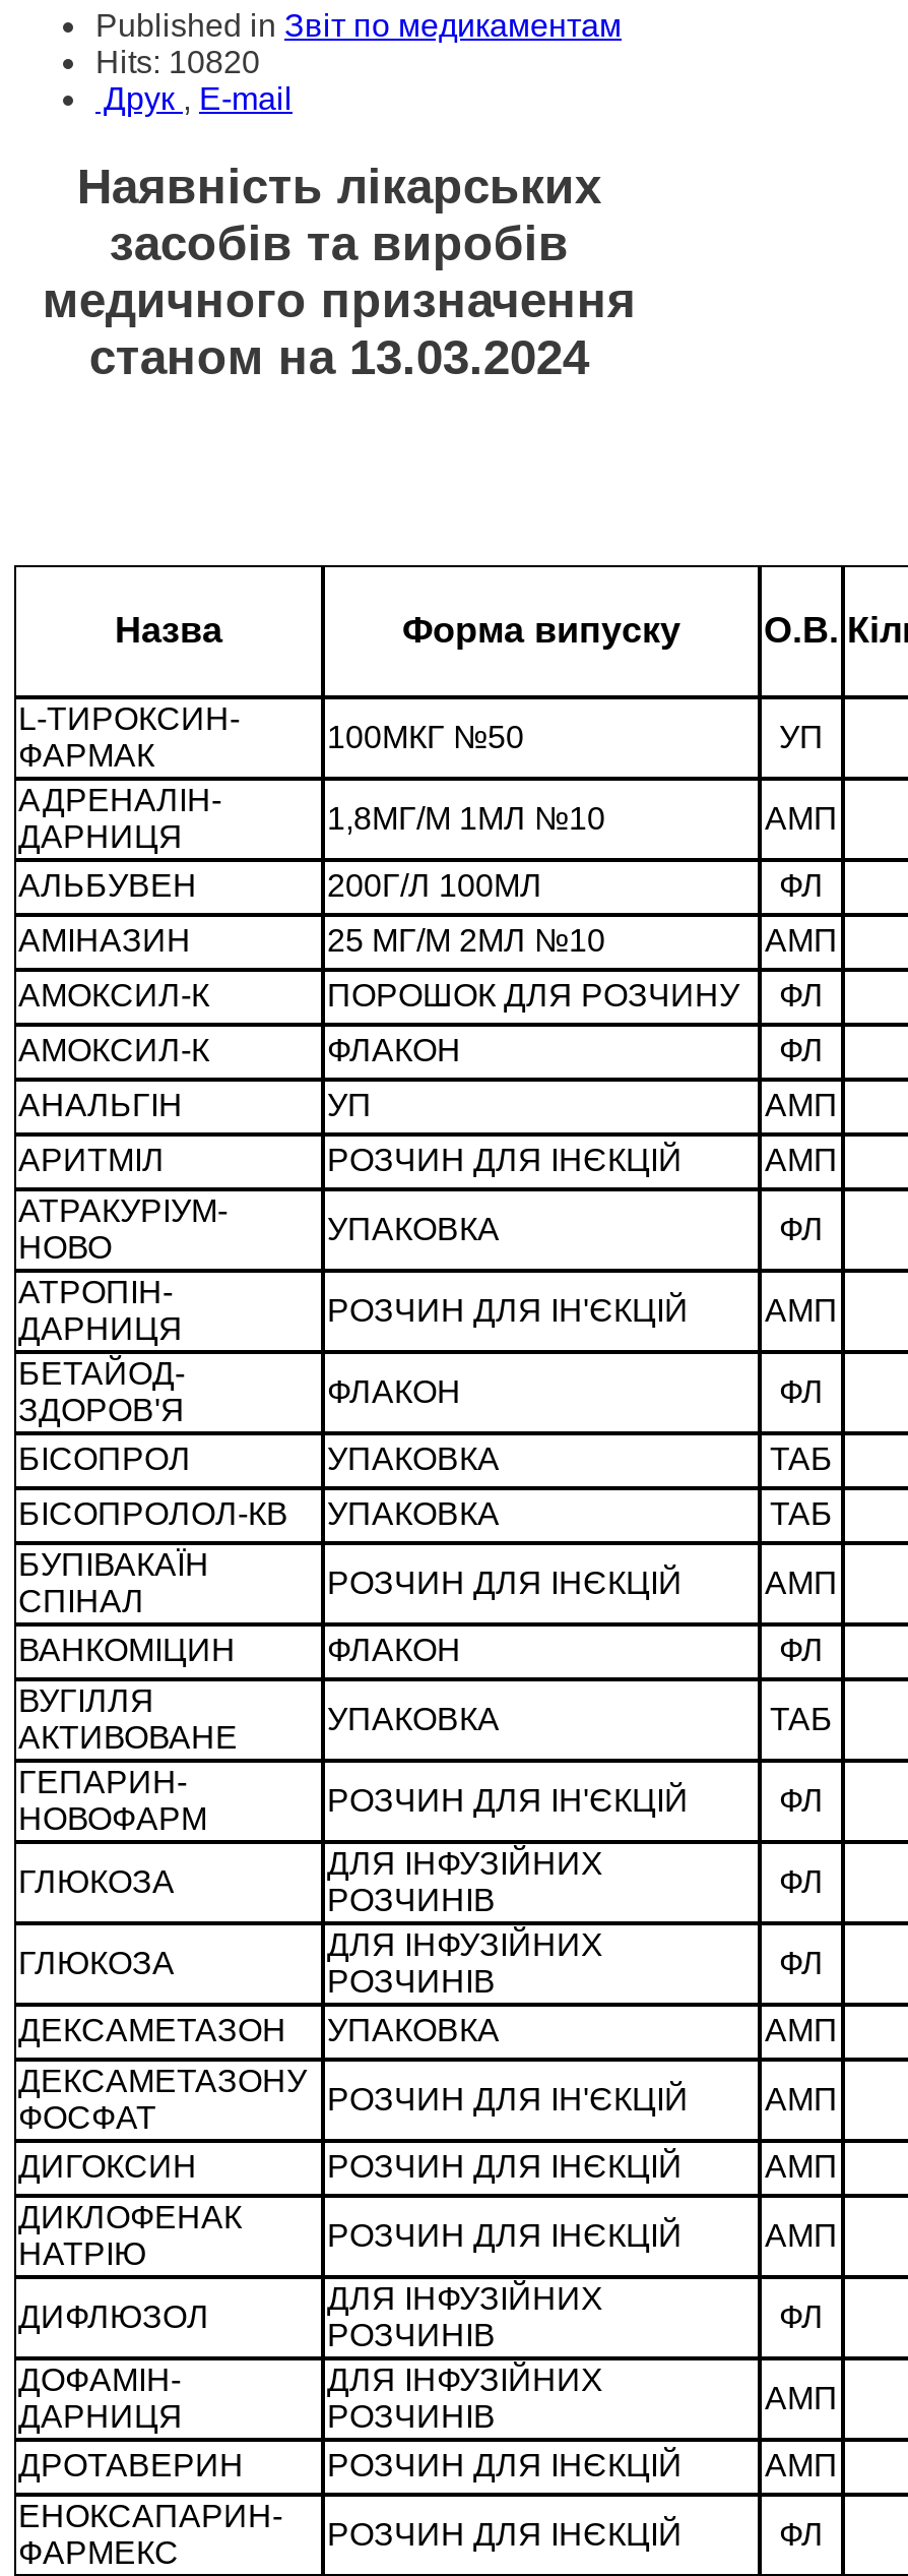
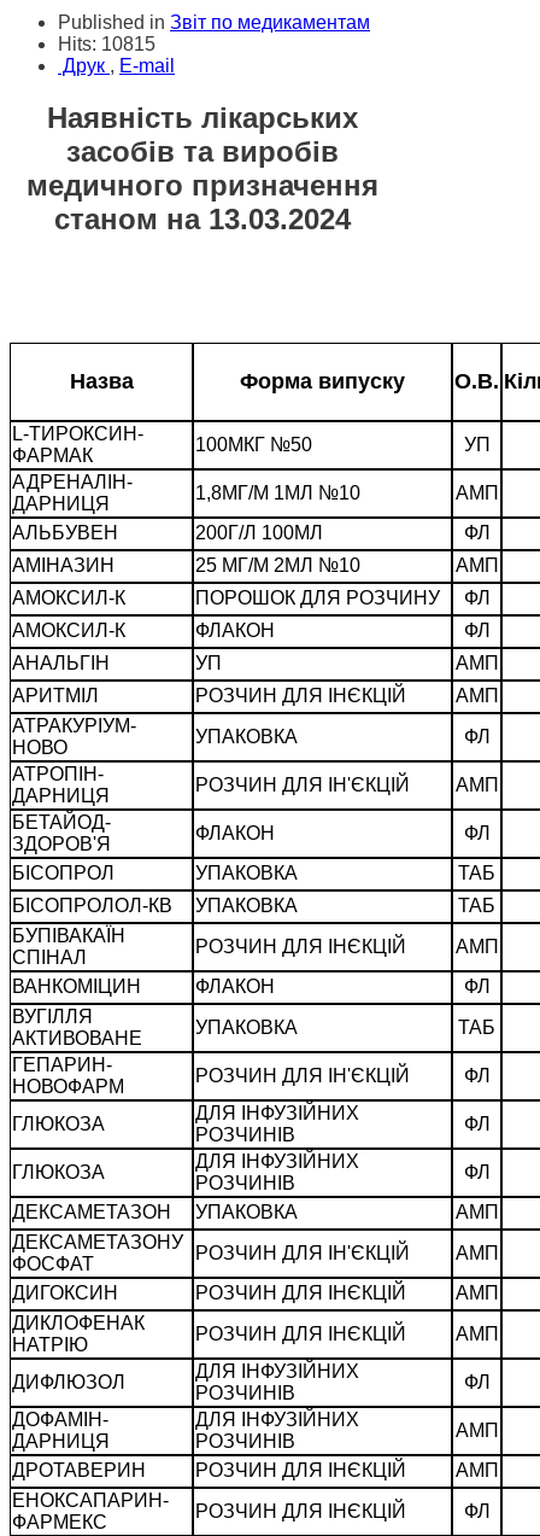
- Hits: 10820
+ Hits: 10815
